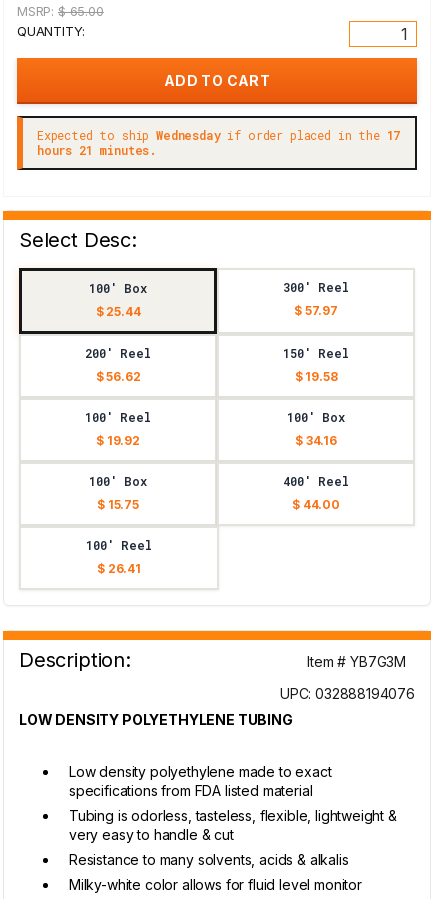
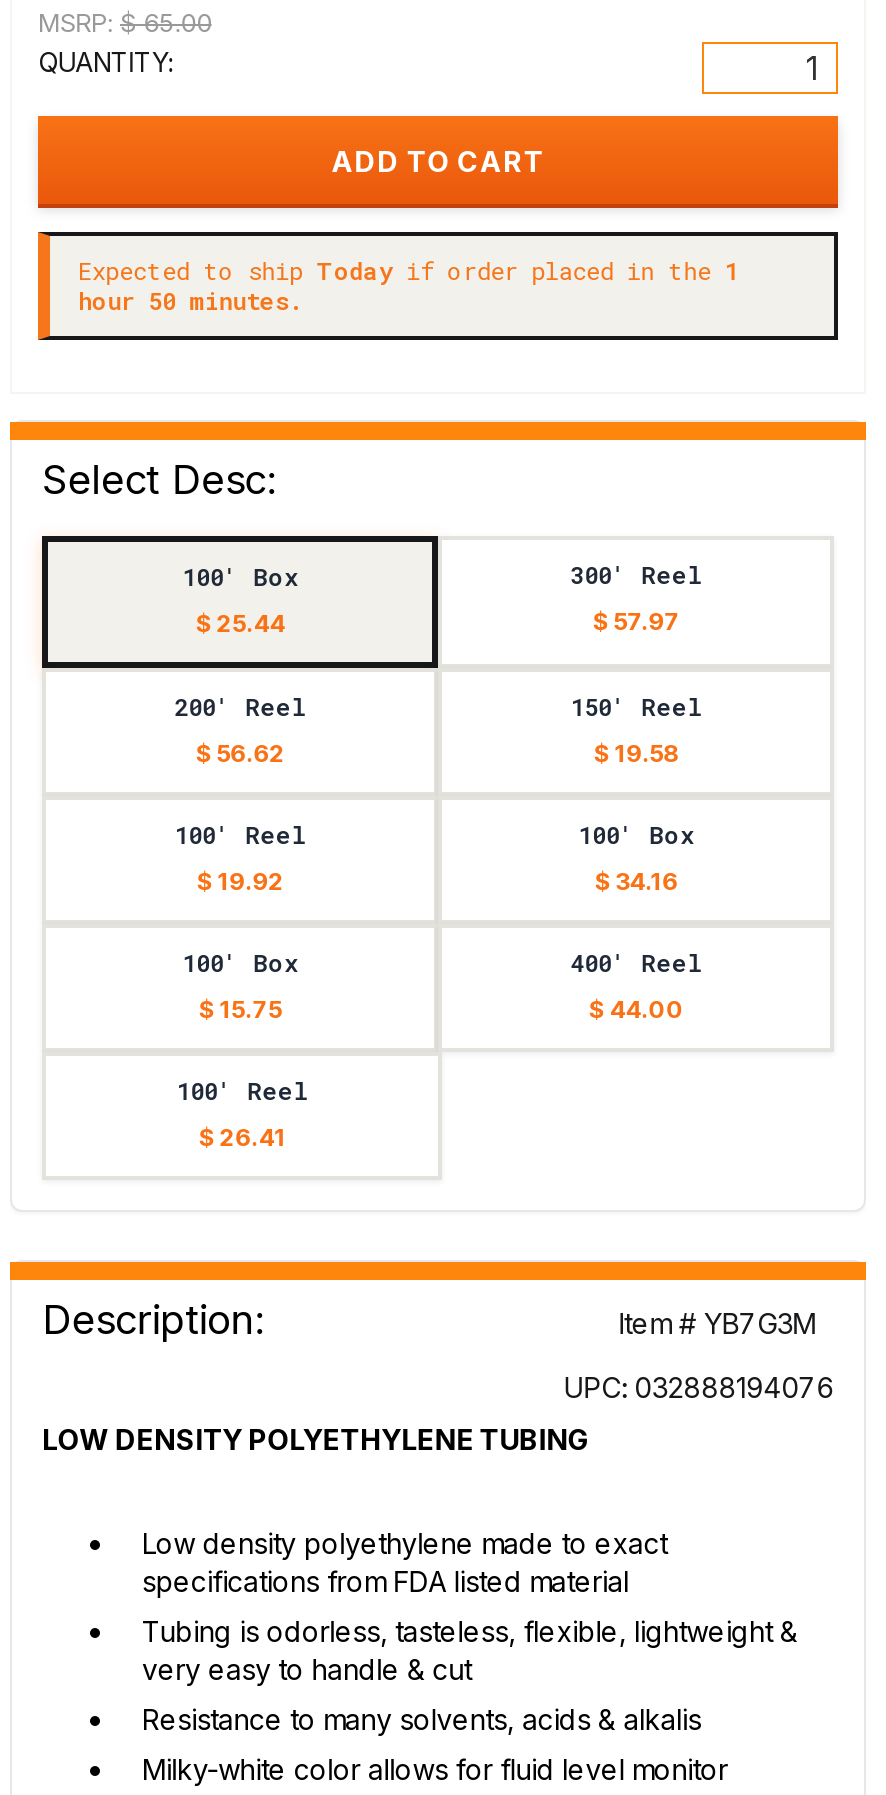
- Expected to ship Wednesday if order placed in the 17
+ Expected to ship Today if order placed in the 1

- hours 21 minutes.
+ hour 50 minutes.
